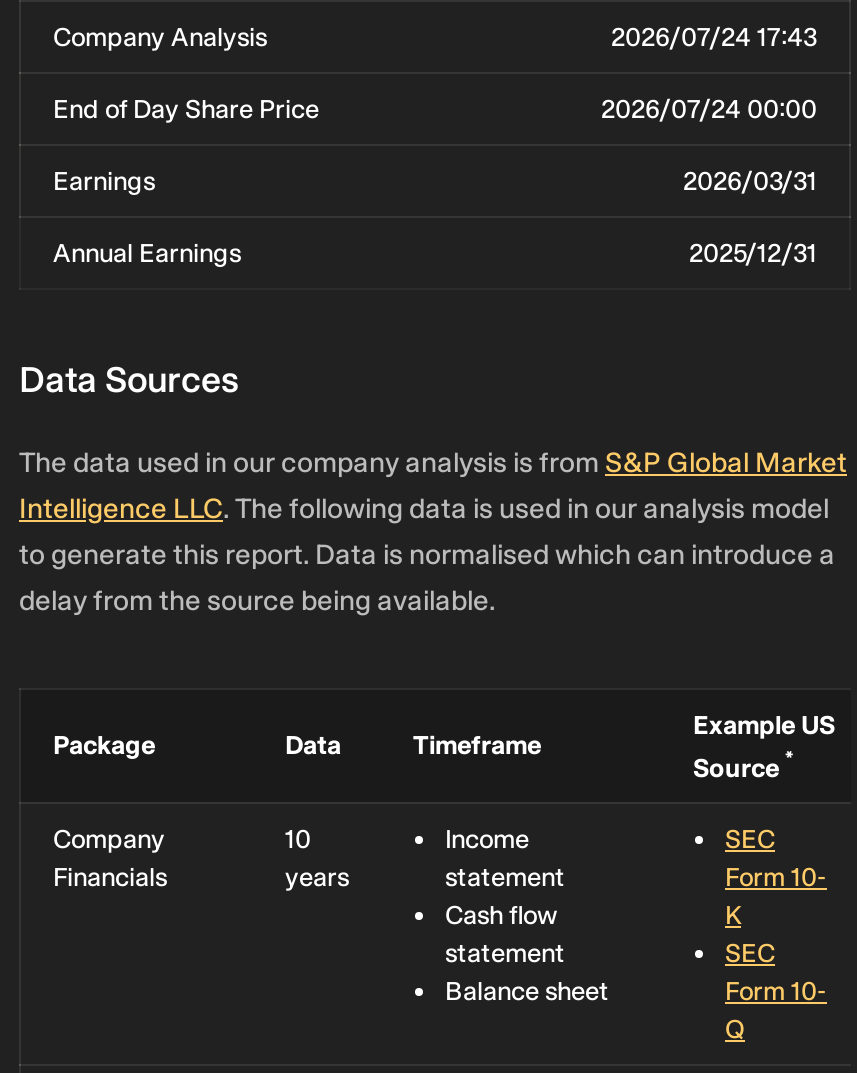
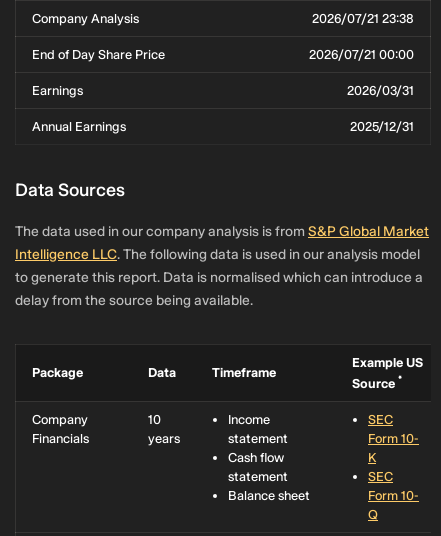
- 2026/07/24 17:43
+ 2026/07/21 23:38

- 2026/07/24 00:00
+ 2026/07/21 00:00
